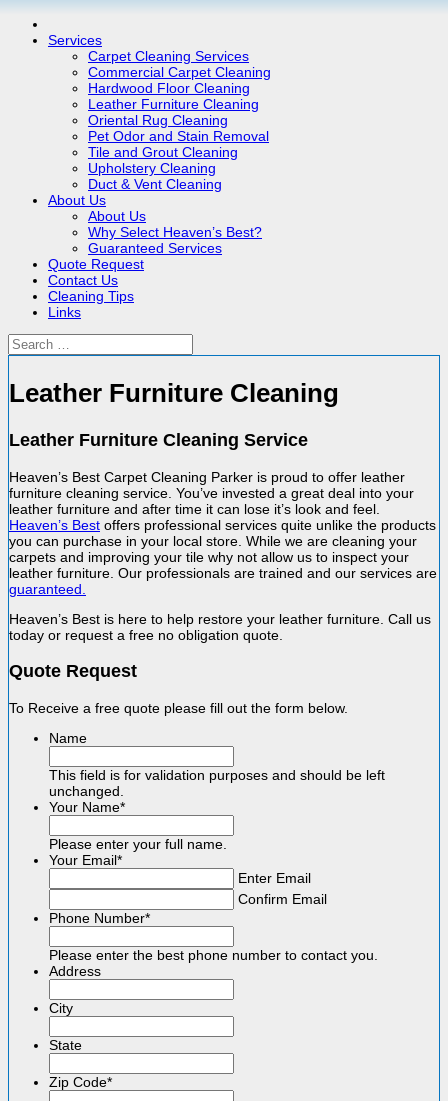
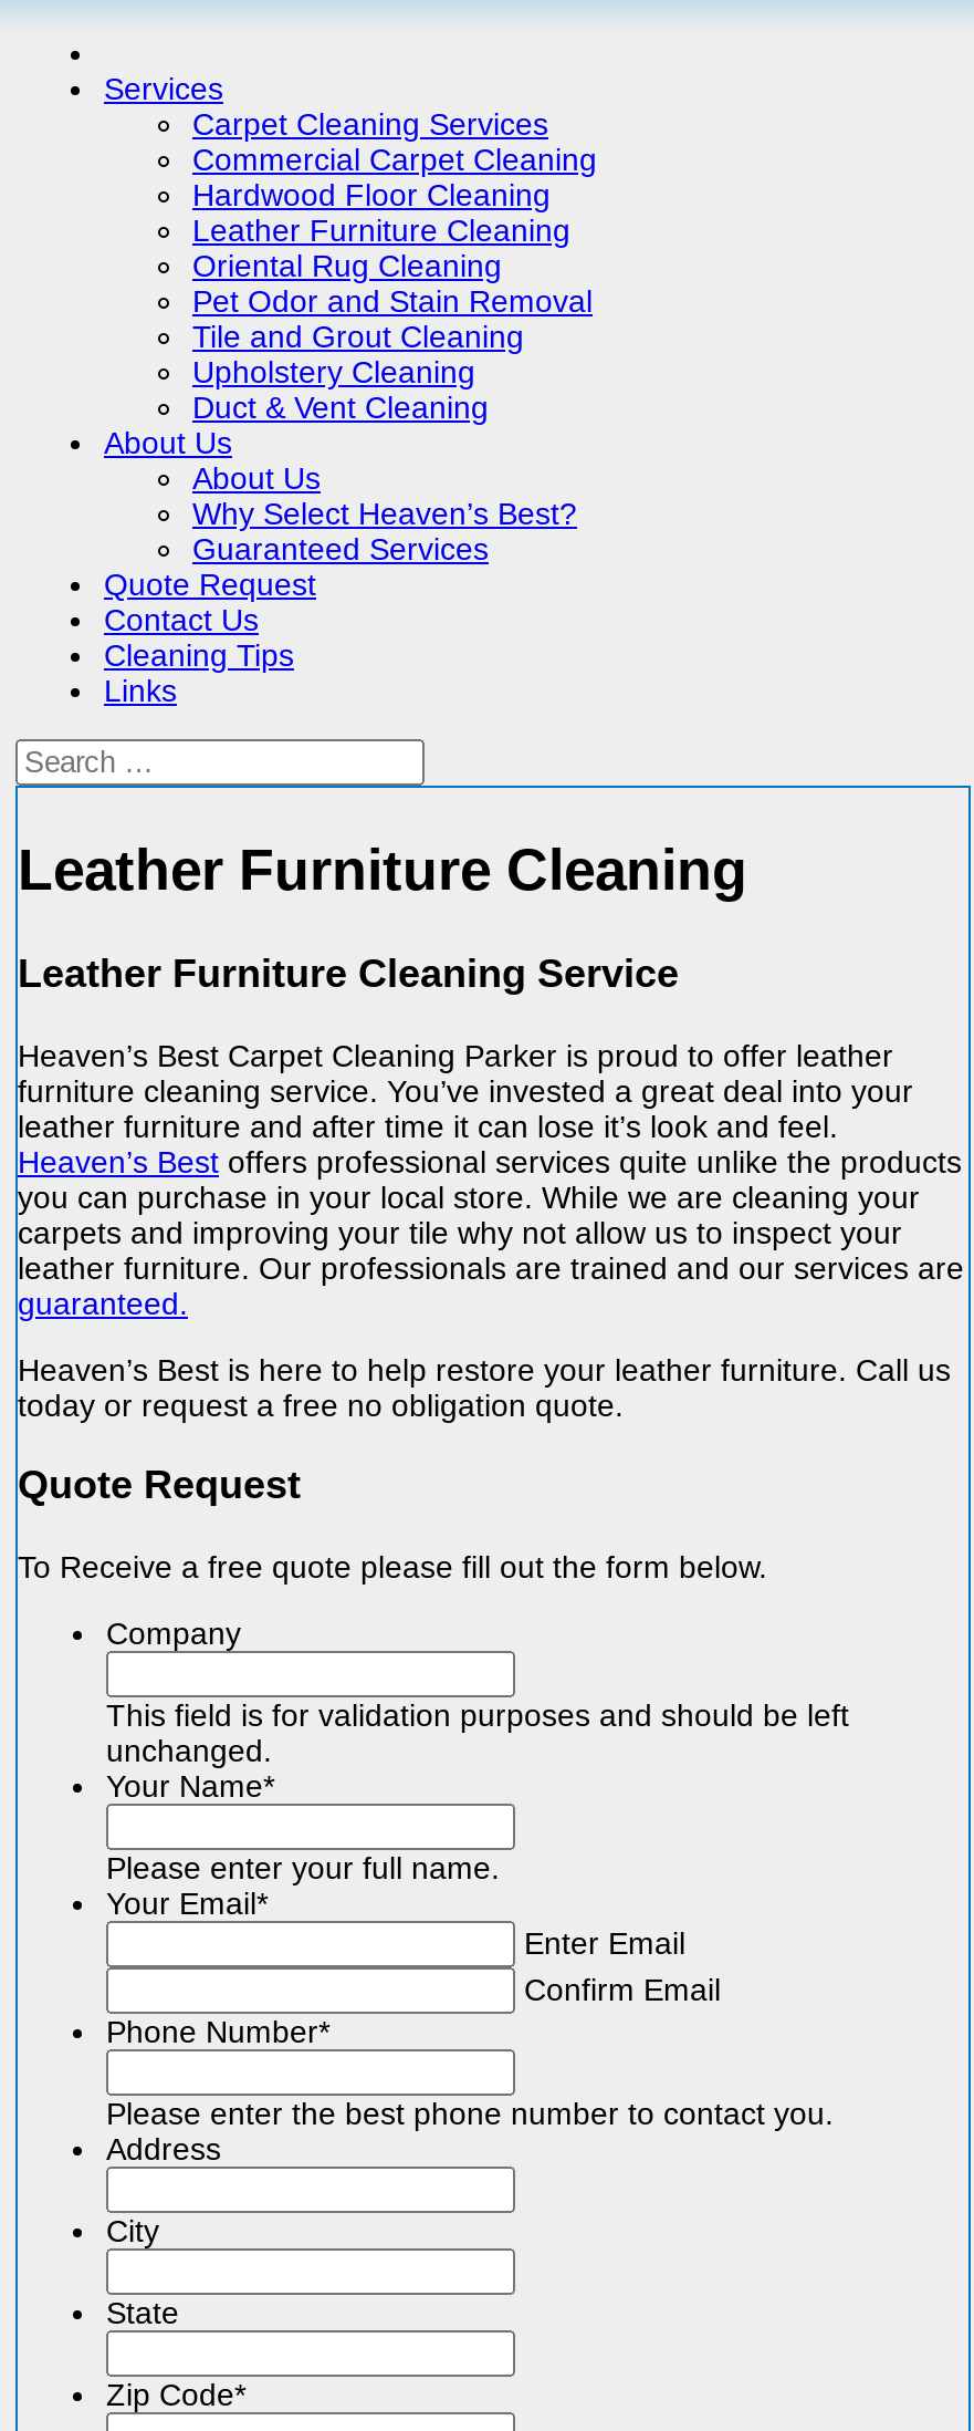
- Name
+ Company
